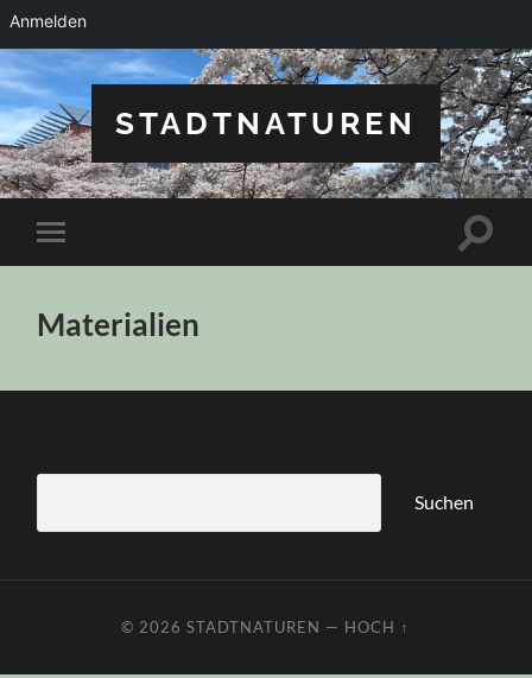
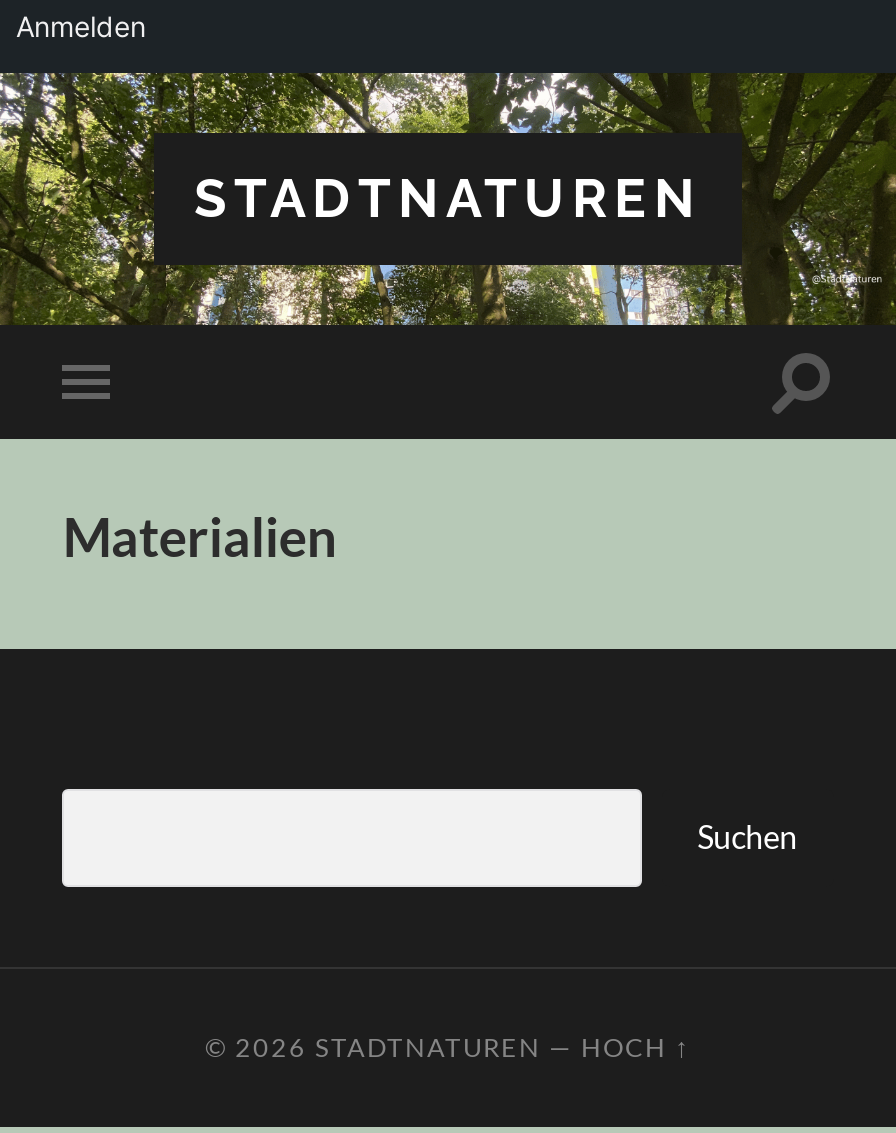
- [image]
+ [image]
